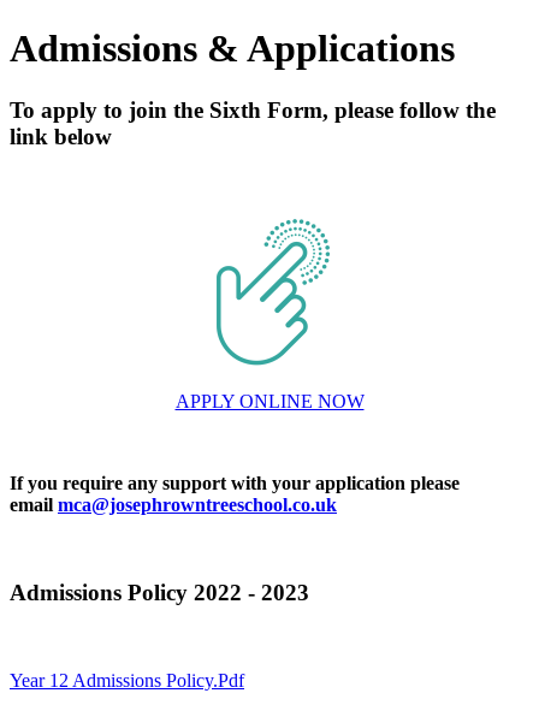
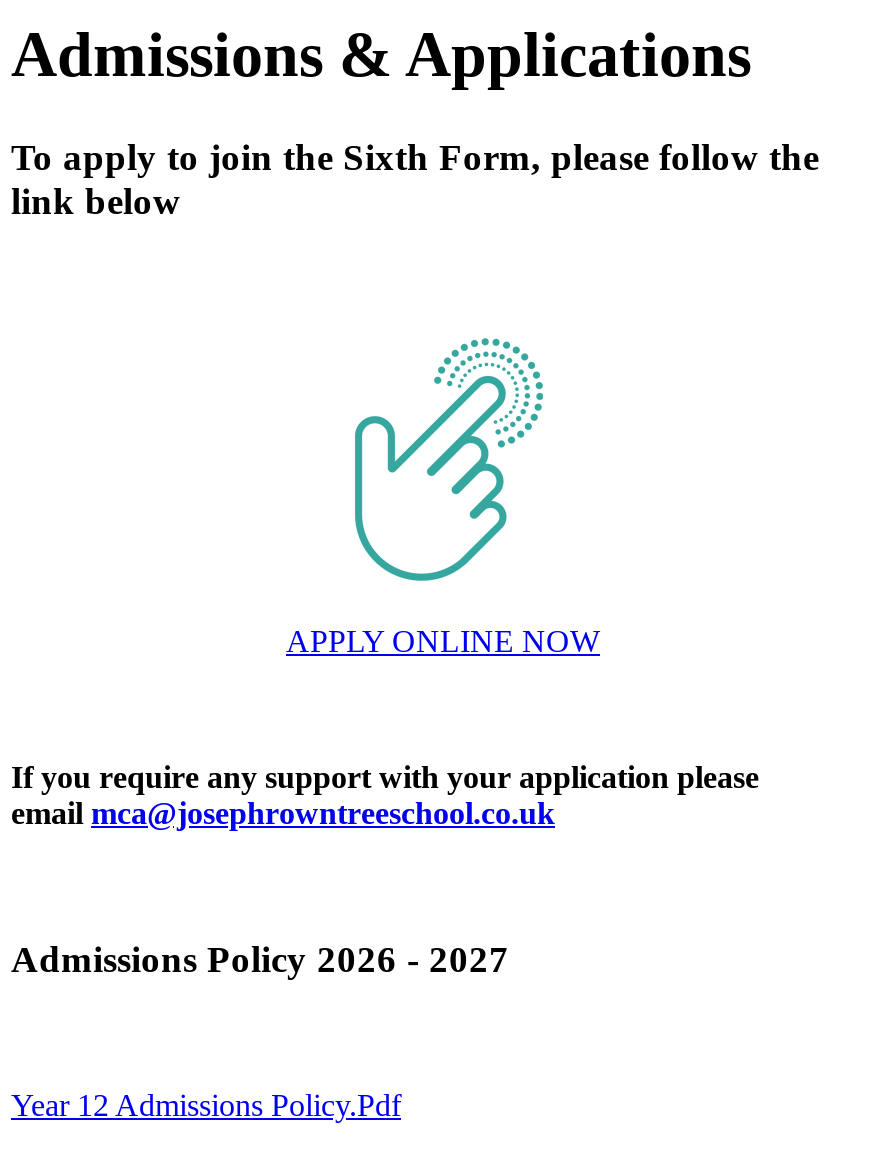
- Admissions Policy 2022 - 2023
+ Admissions Policy 2026 - 2027
